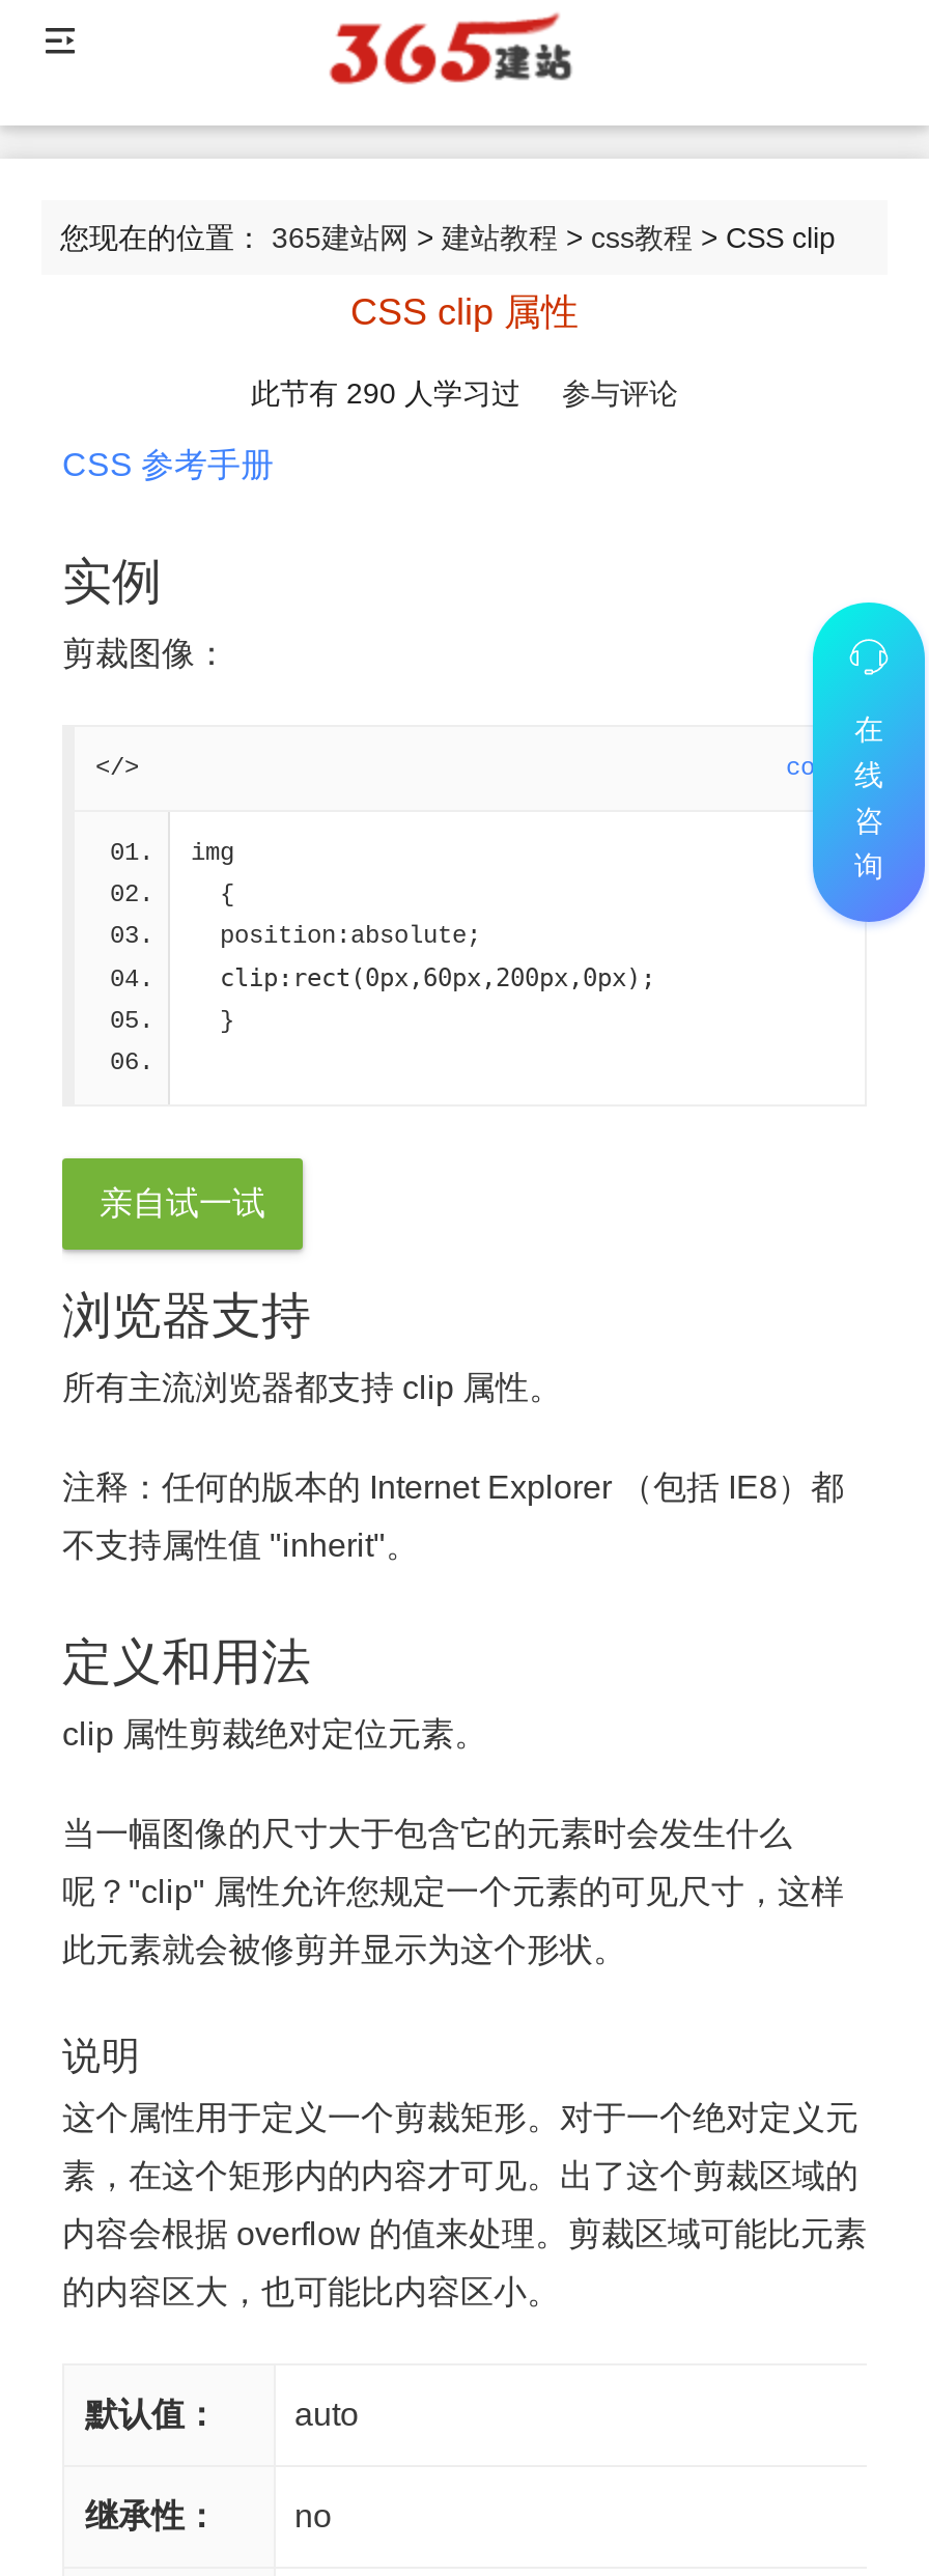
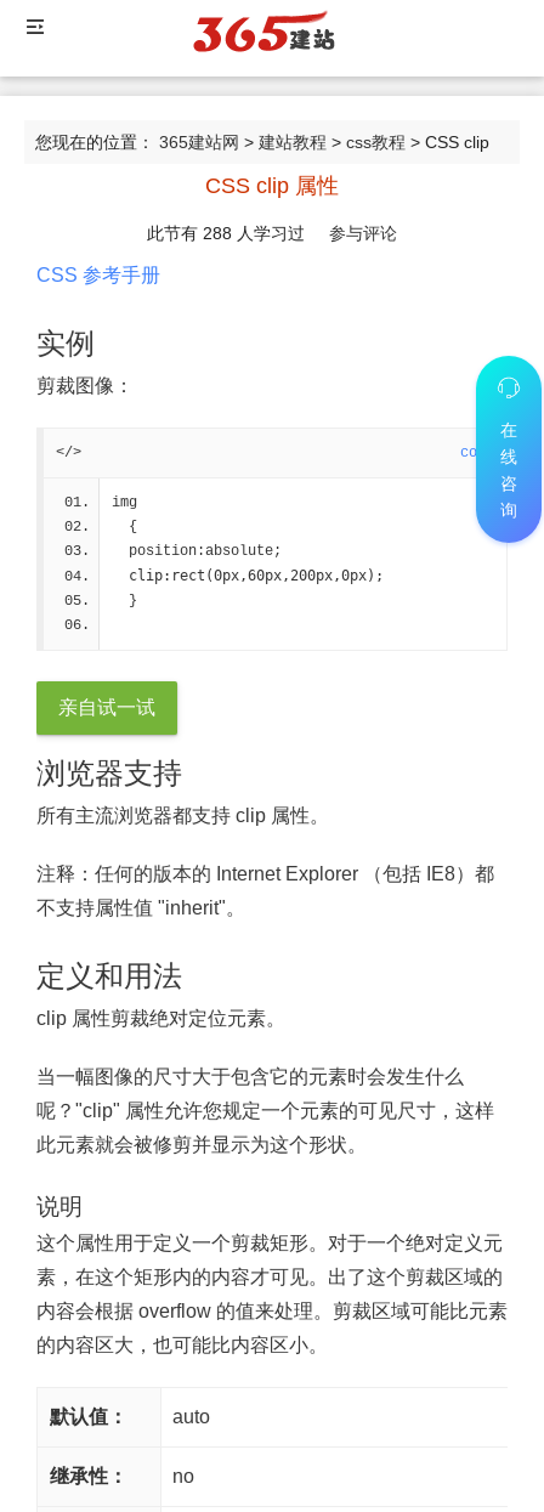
- 此节有290人学习过参与评论
+ 此节有288人学习过参与评论
